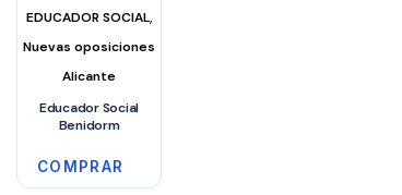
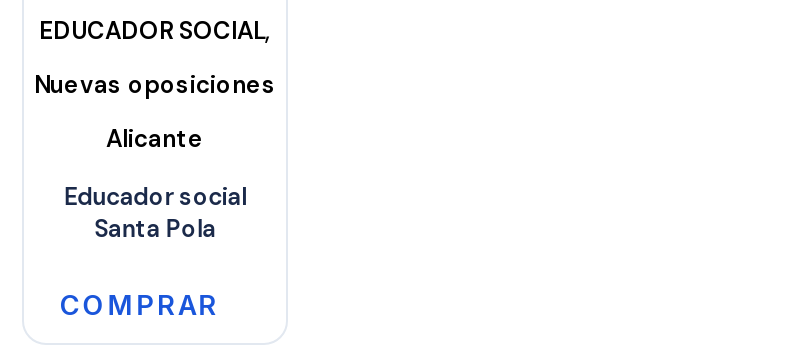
- Educador Social
- Benidorm
+ Educador social
+ Santa Pola
